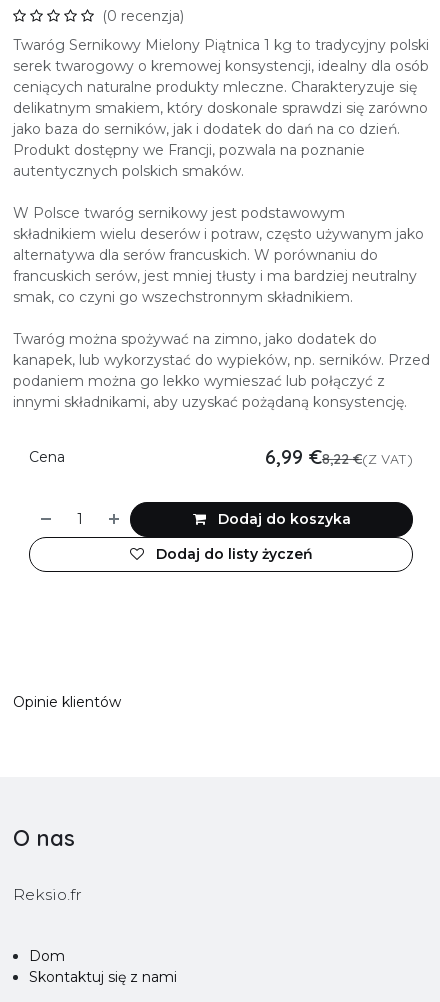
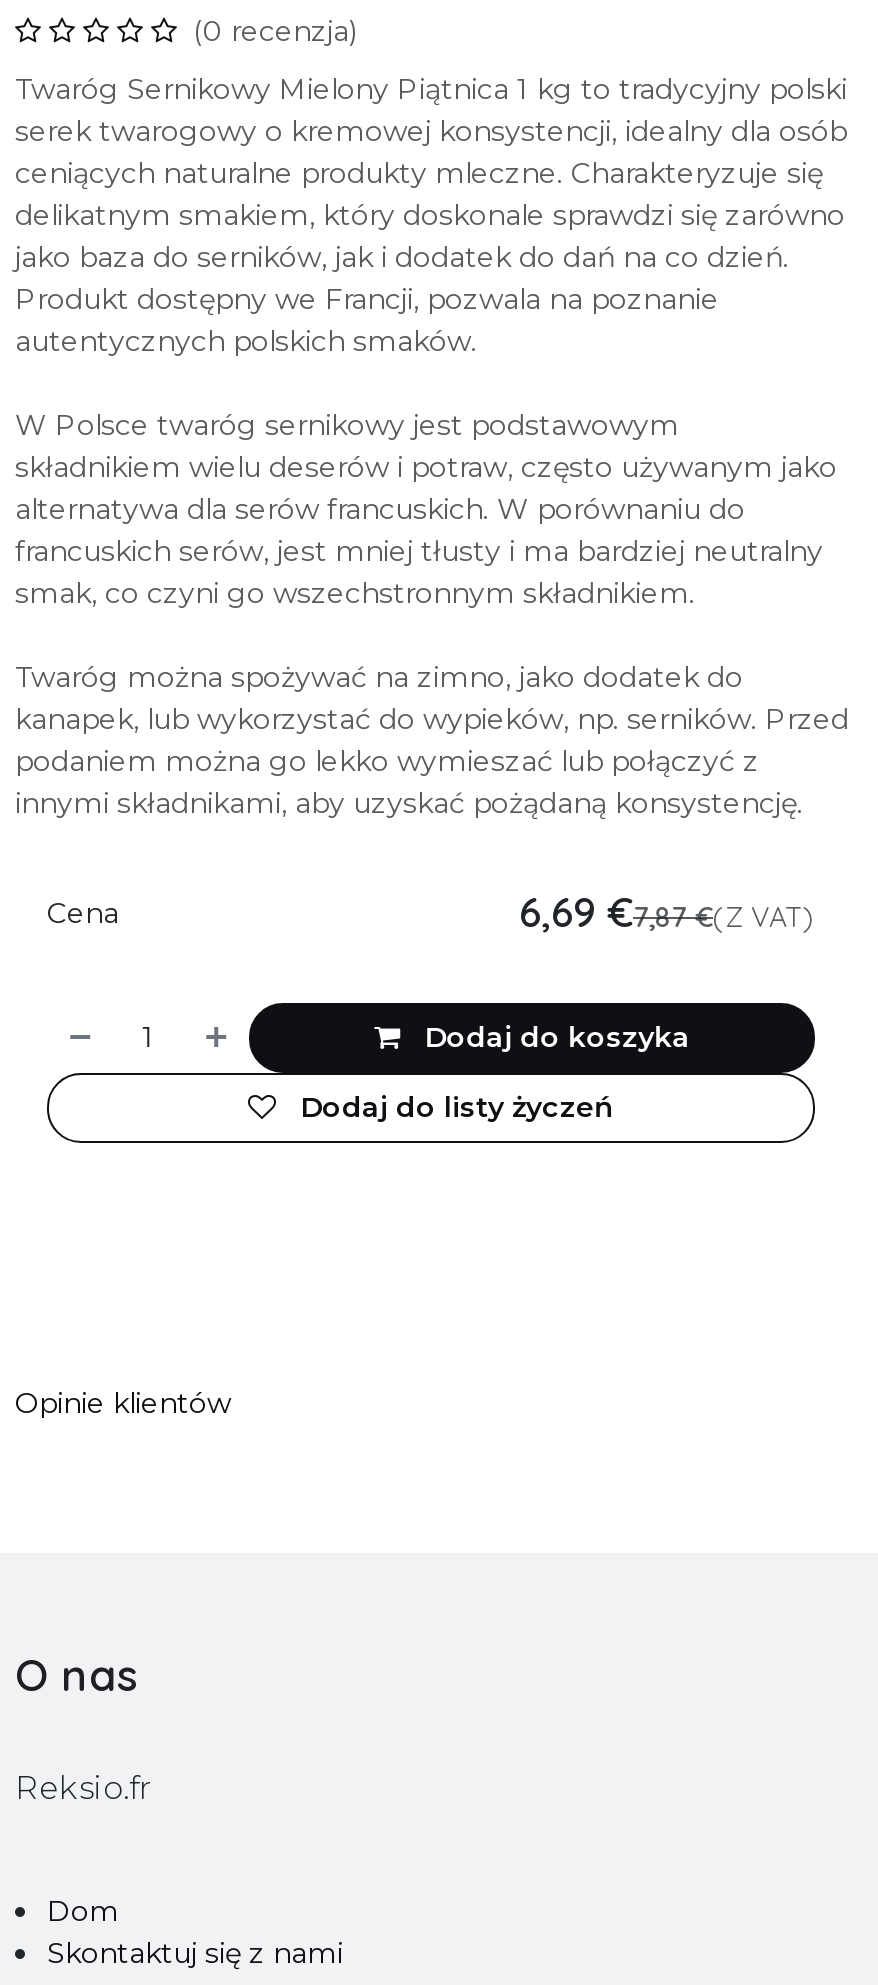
- 6,99 €8,22€(Z VAT)
+ 6,69 €7,87€(Z VAT)
